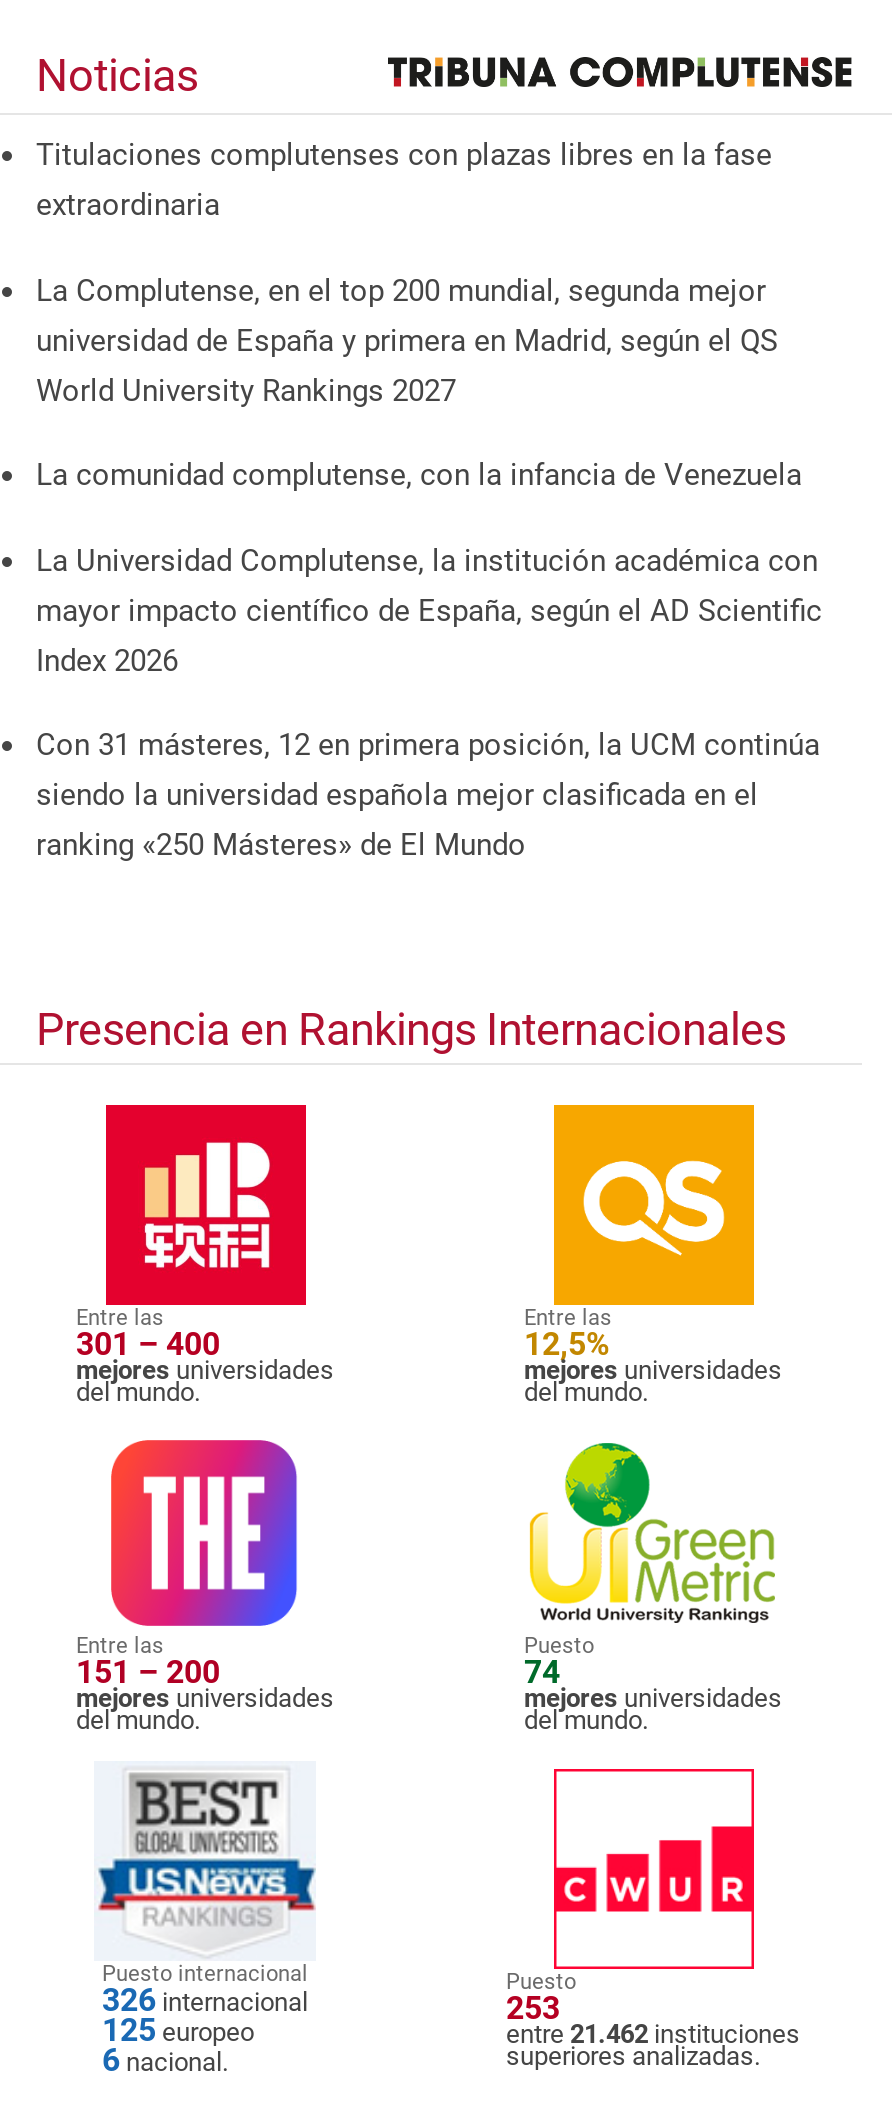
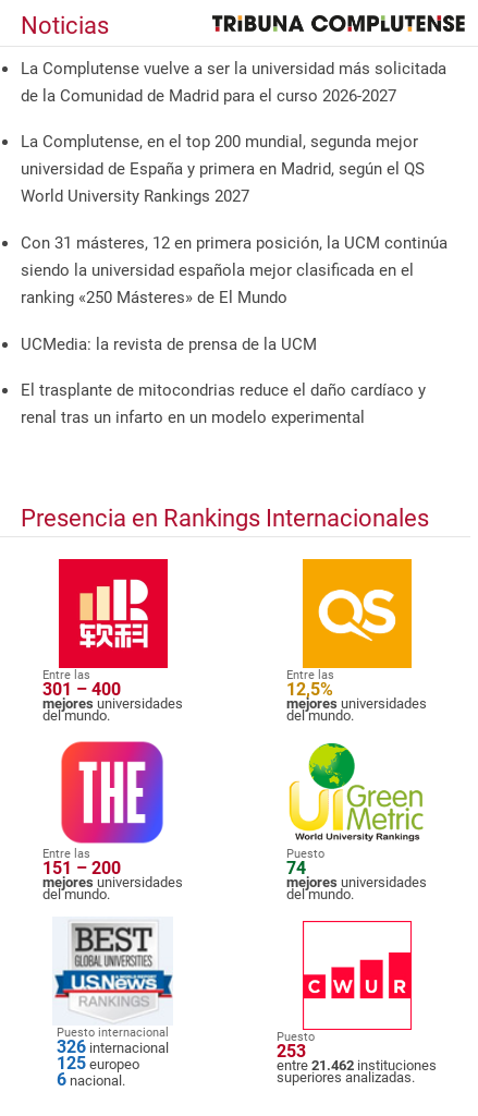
- Titulaciones complutenses con plazas libres en la fase
- extraordinaria
+ La Complutense vuelve a ser la universidad más solicitada
+ de la Comunidad de Madrid para el curso 2026-2027

- La comunidad complutense, con la infancia de Venezuela
- La Universidad Complutense, la institución académica con
- mayor impacto científico de España, según el AD Scientific
- Index 2026

moved up: Con 31 másteres, 12 en primera posición, la UCM continúa | siendo la universidad española mejor clasificada en el | ranking «250 Másteres» de El Mundo

+ UCMedia: la revista de prensa de la UCM
+ El trasplante de mitocondrias reduce el daño cardíaco y
+ renal tras un infarto en un modelo experimental
